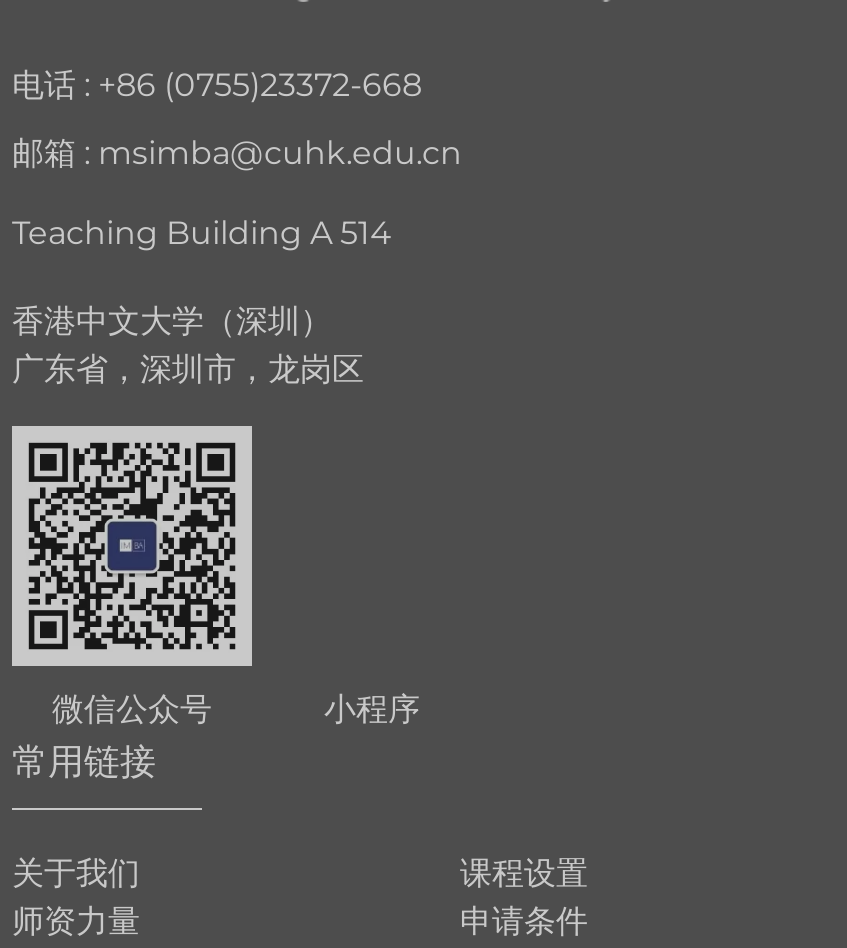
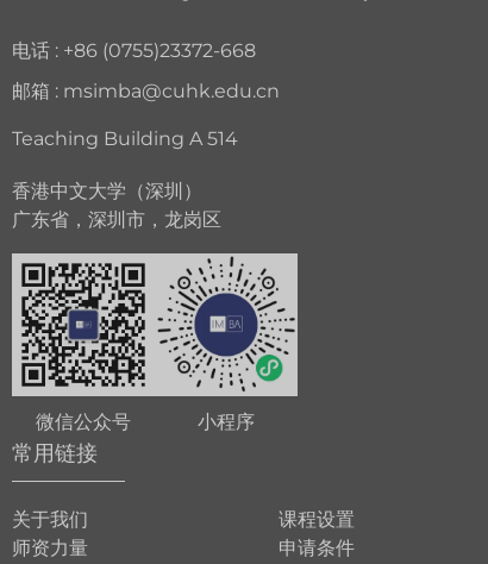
+ [image]
